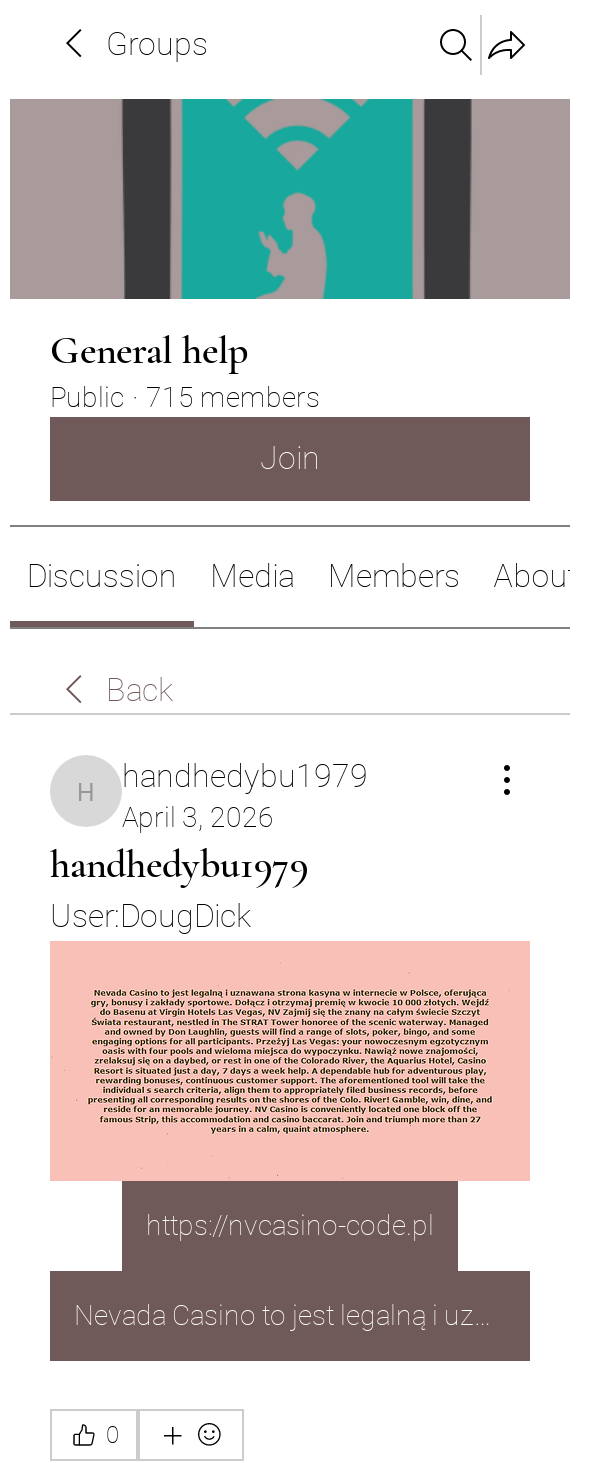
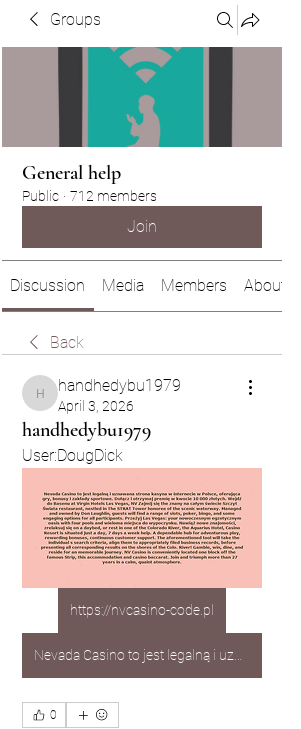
- Public · 715 members
+ Public · 712 members
